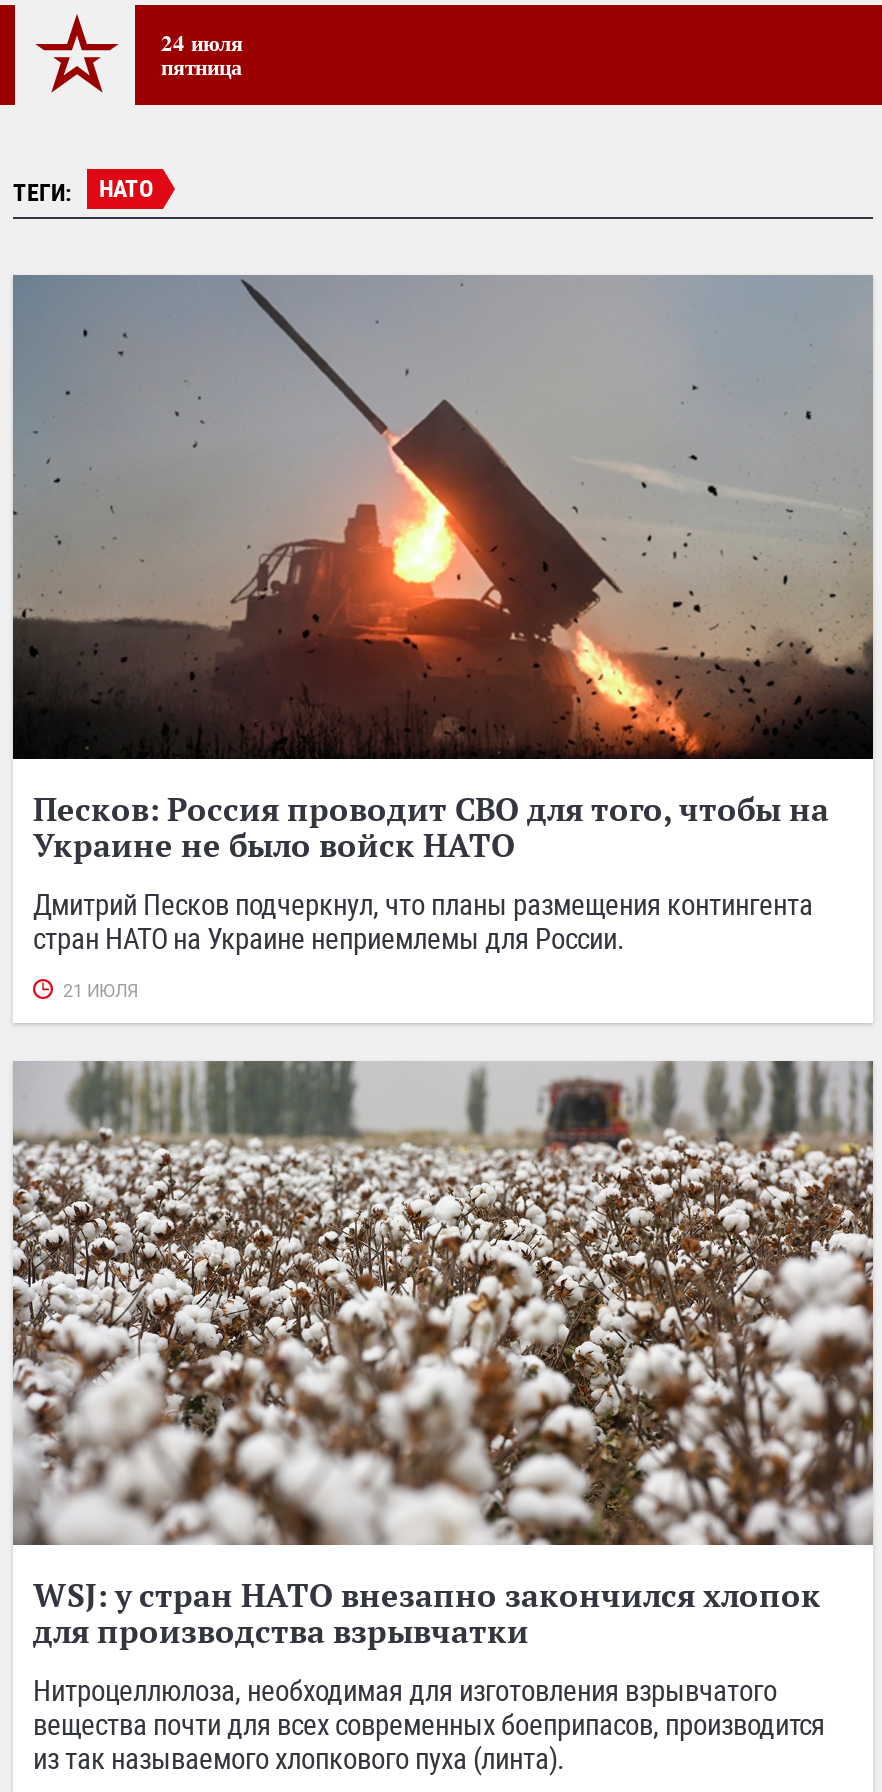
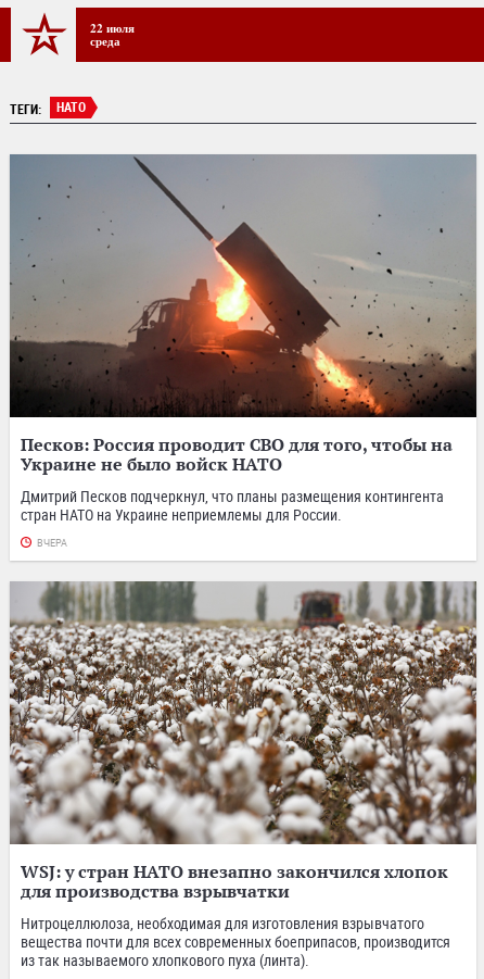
- 24 июля
- пятница
+ 22 июля
+ среда

- 21 ИЮЛЯ
+ ВЧЕРА
